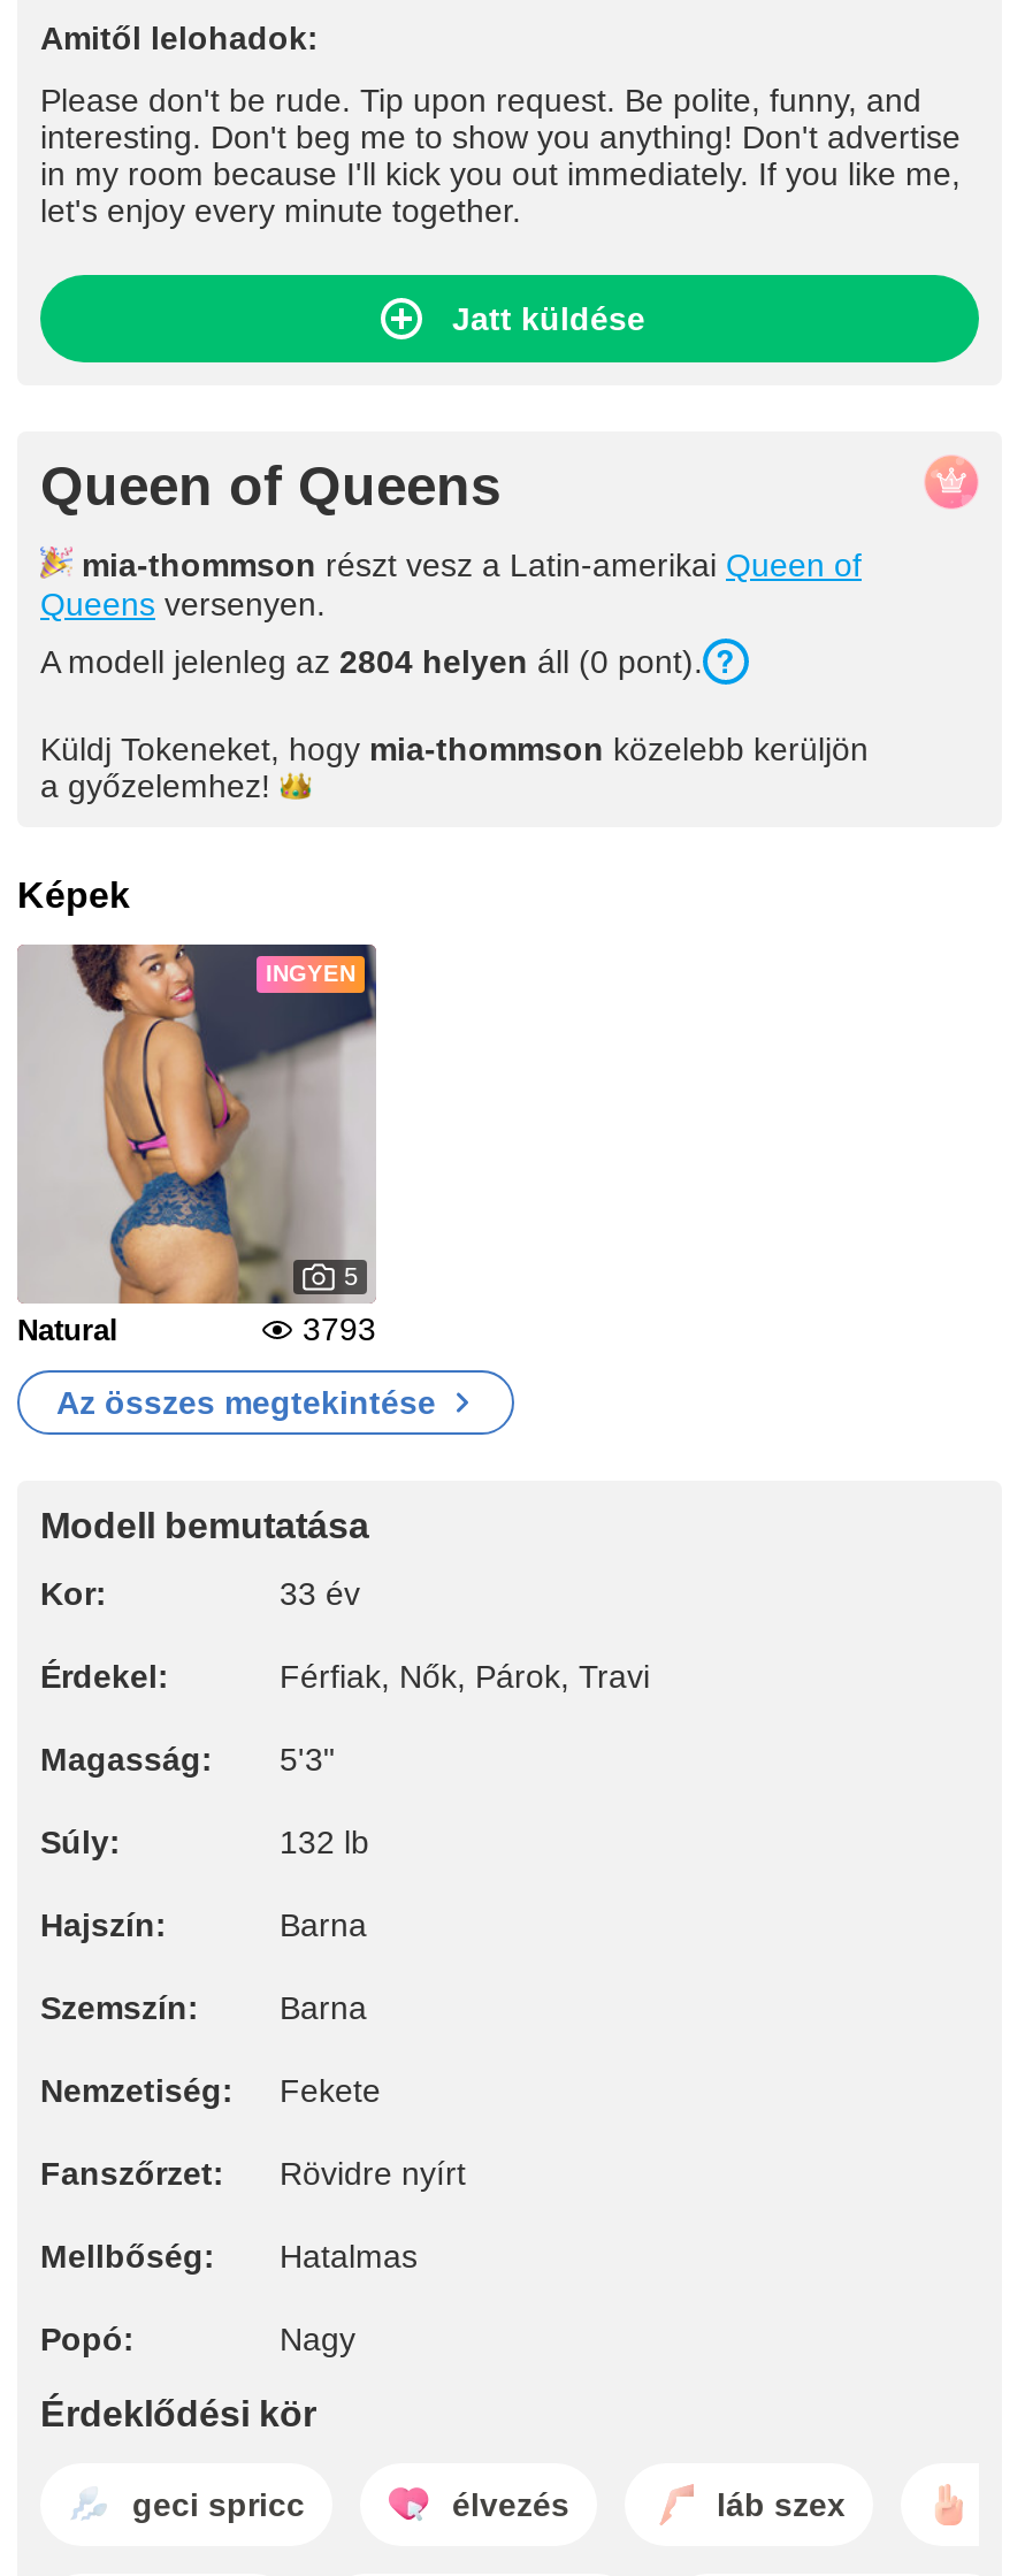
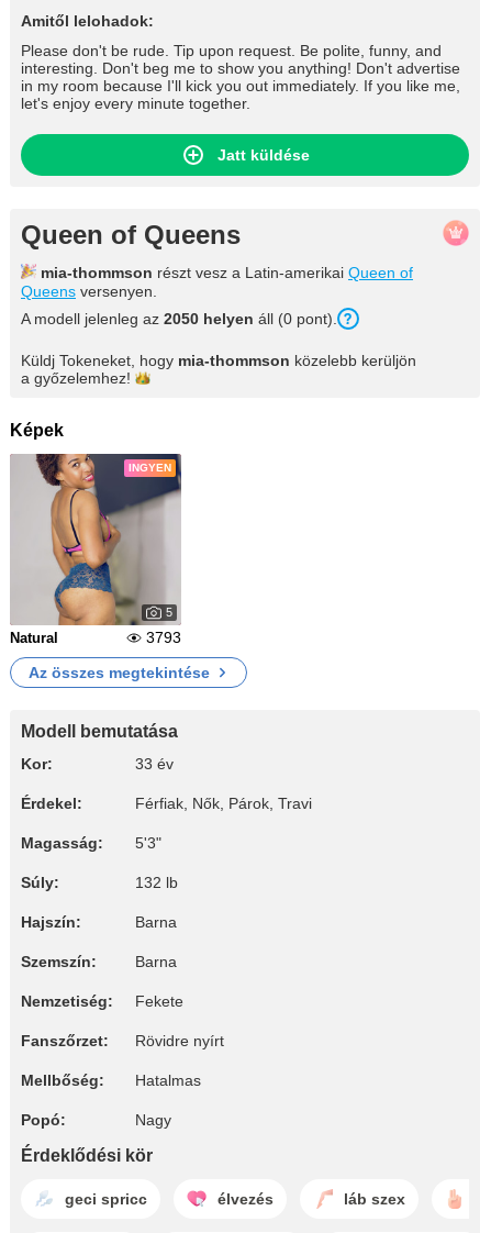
- A modell jelenleg az 2804 helyen áll (0 pont).
+ A modell jelenleg az 2050 helyen áll (0 pont).
